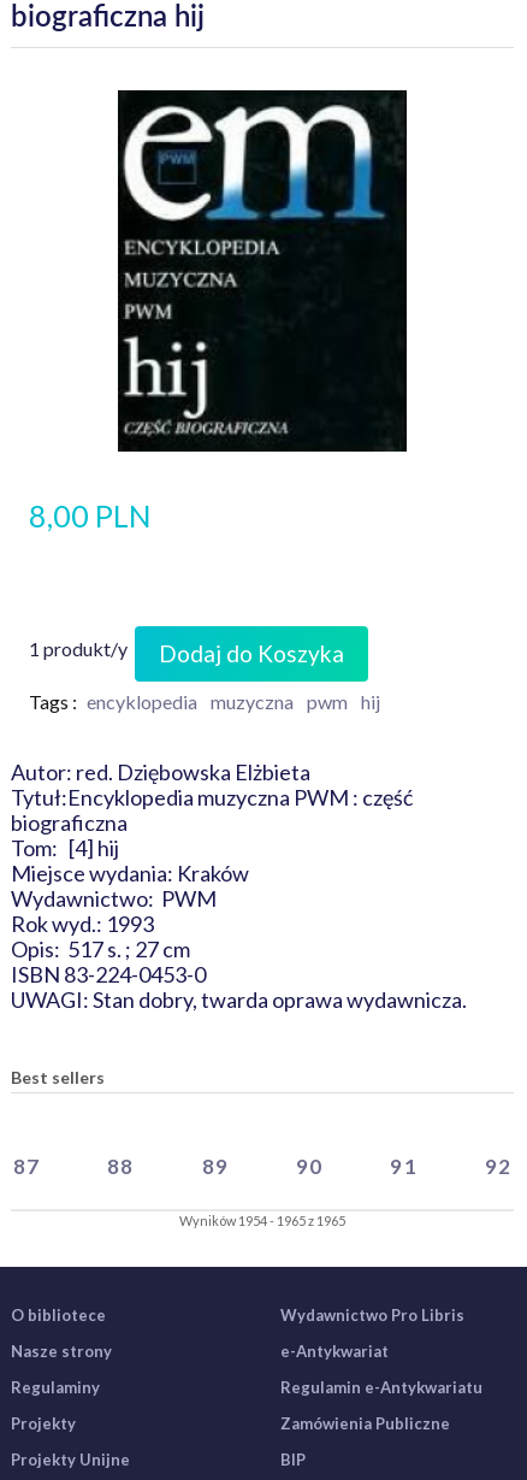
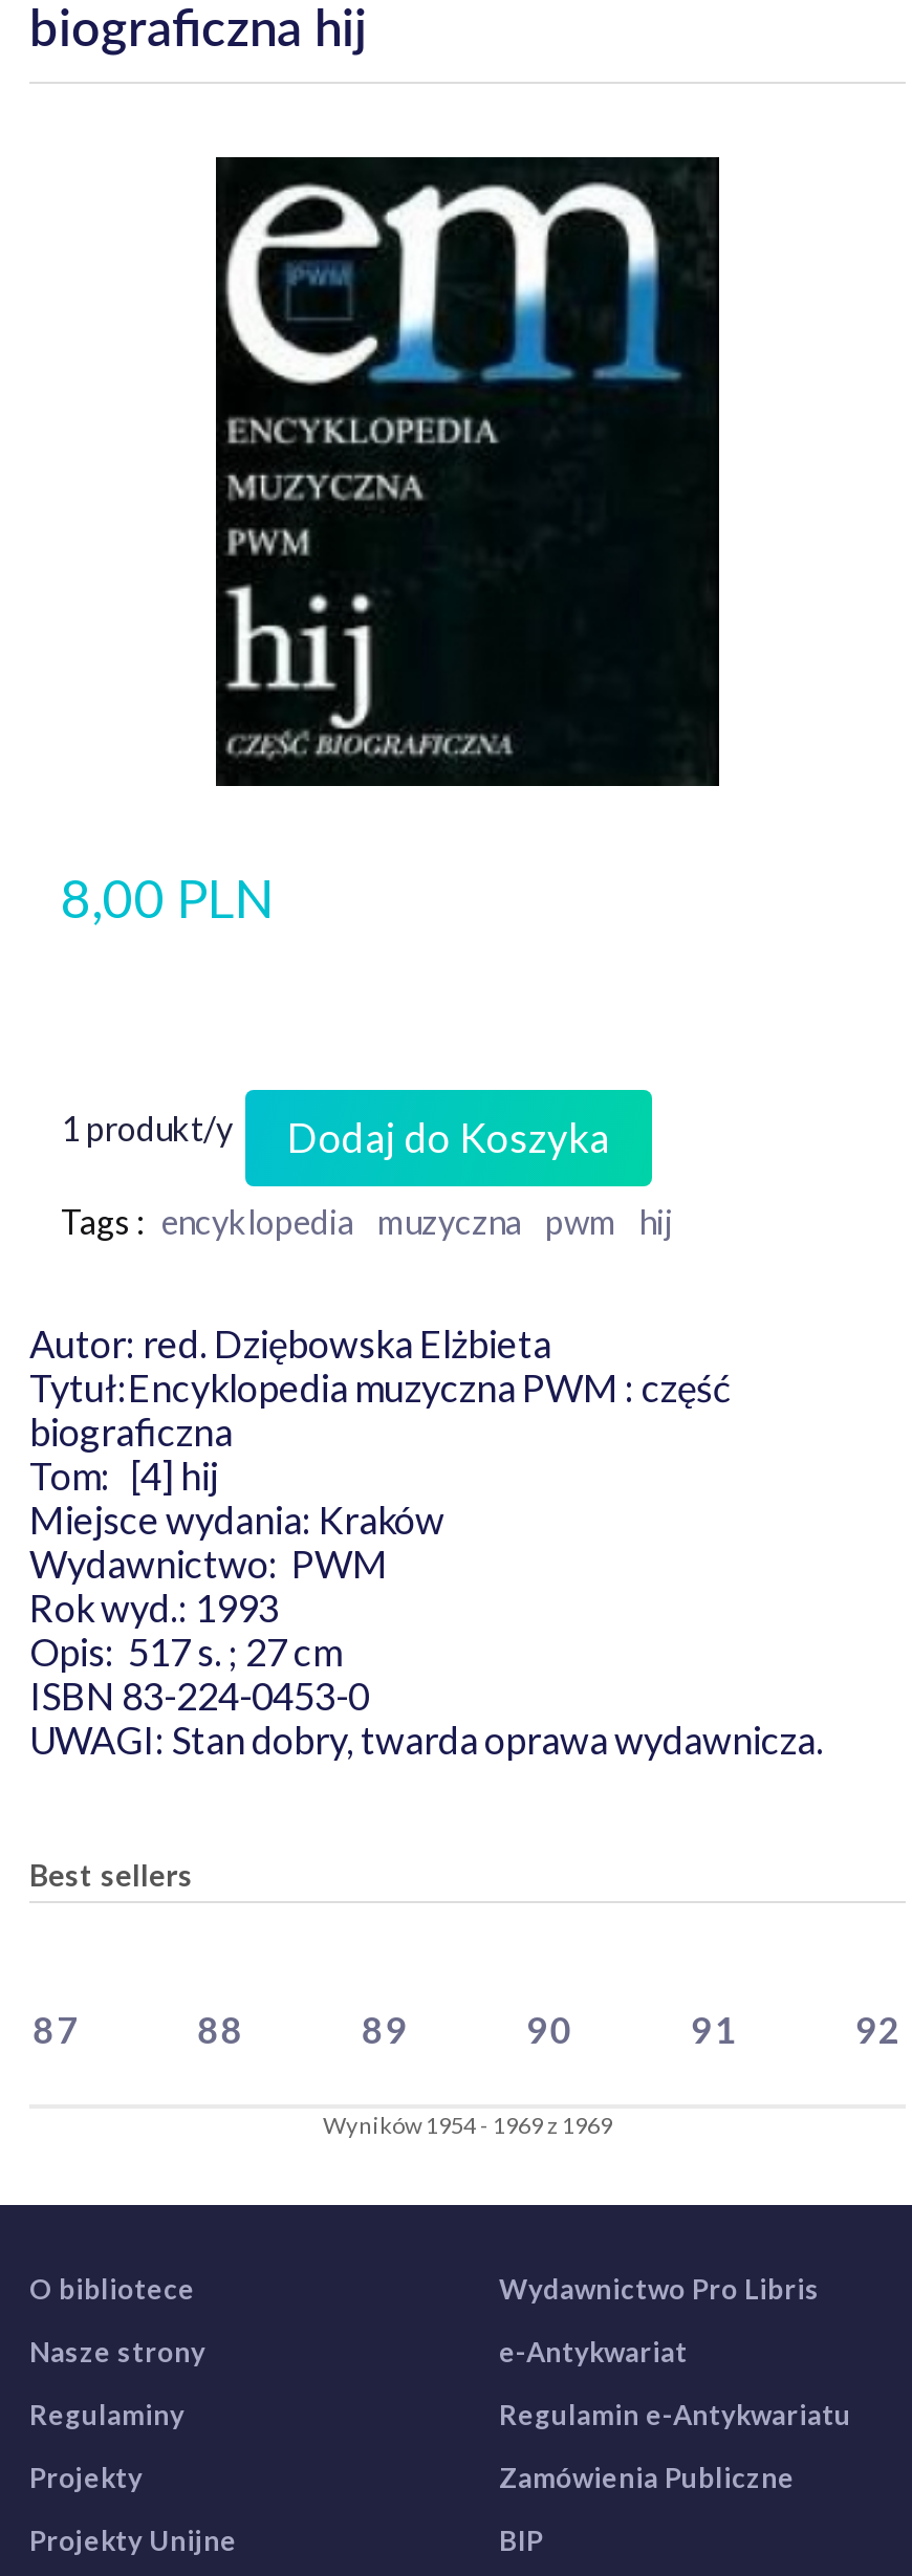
- Wyników 1954 - 1965 z 1965
+ Wyników 1954 - 1969 z 1969
